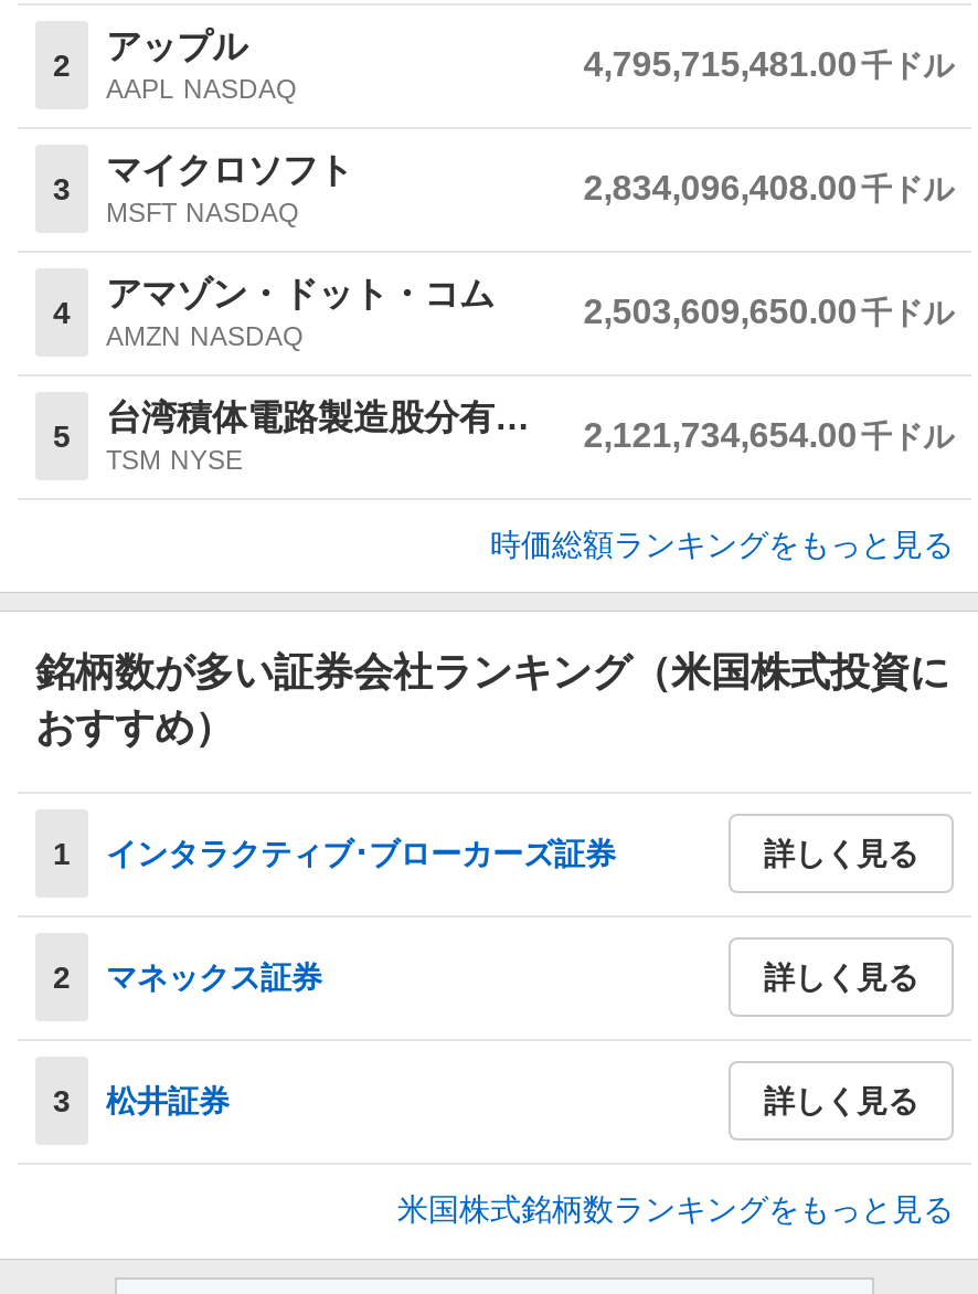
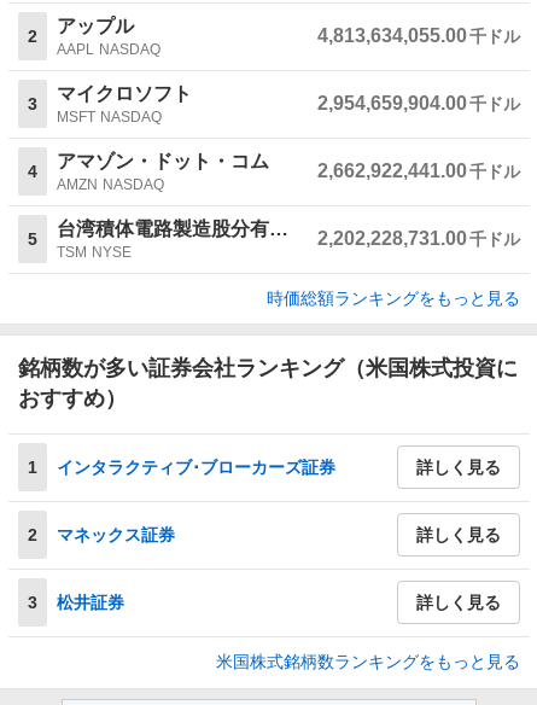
- 4,795,715,481.00 千ドル
+ 4,813,634,055.00 千ドル

- 2,834,096,408.00 千ドル
+ 2,954,659,904.00 千ドル

- 2,503,609,650.00 千ドル
+ 2,662,922,441.00 千ドル

- 2,121,734,654.00 千ドル
+ 2,202,228,731.00 千ドル
